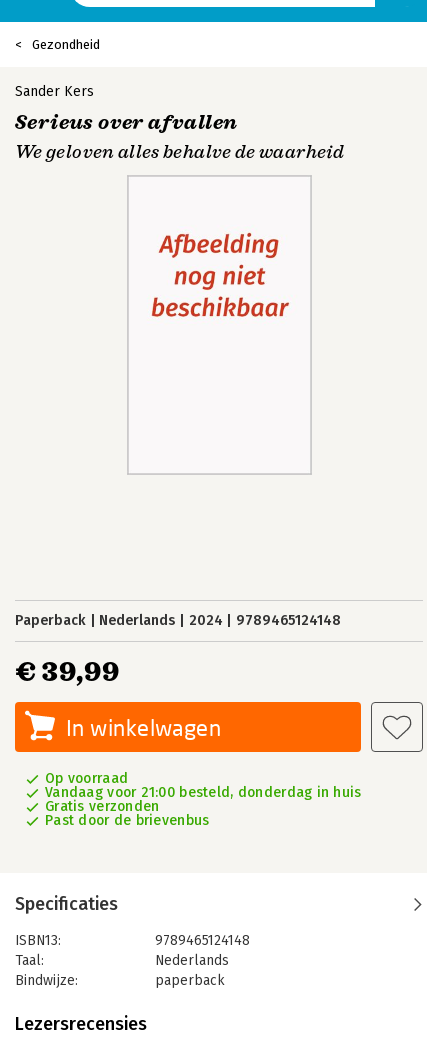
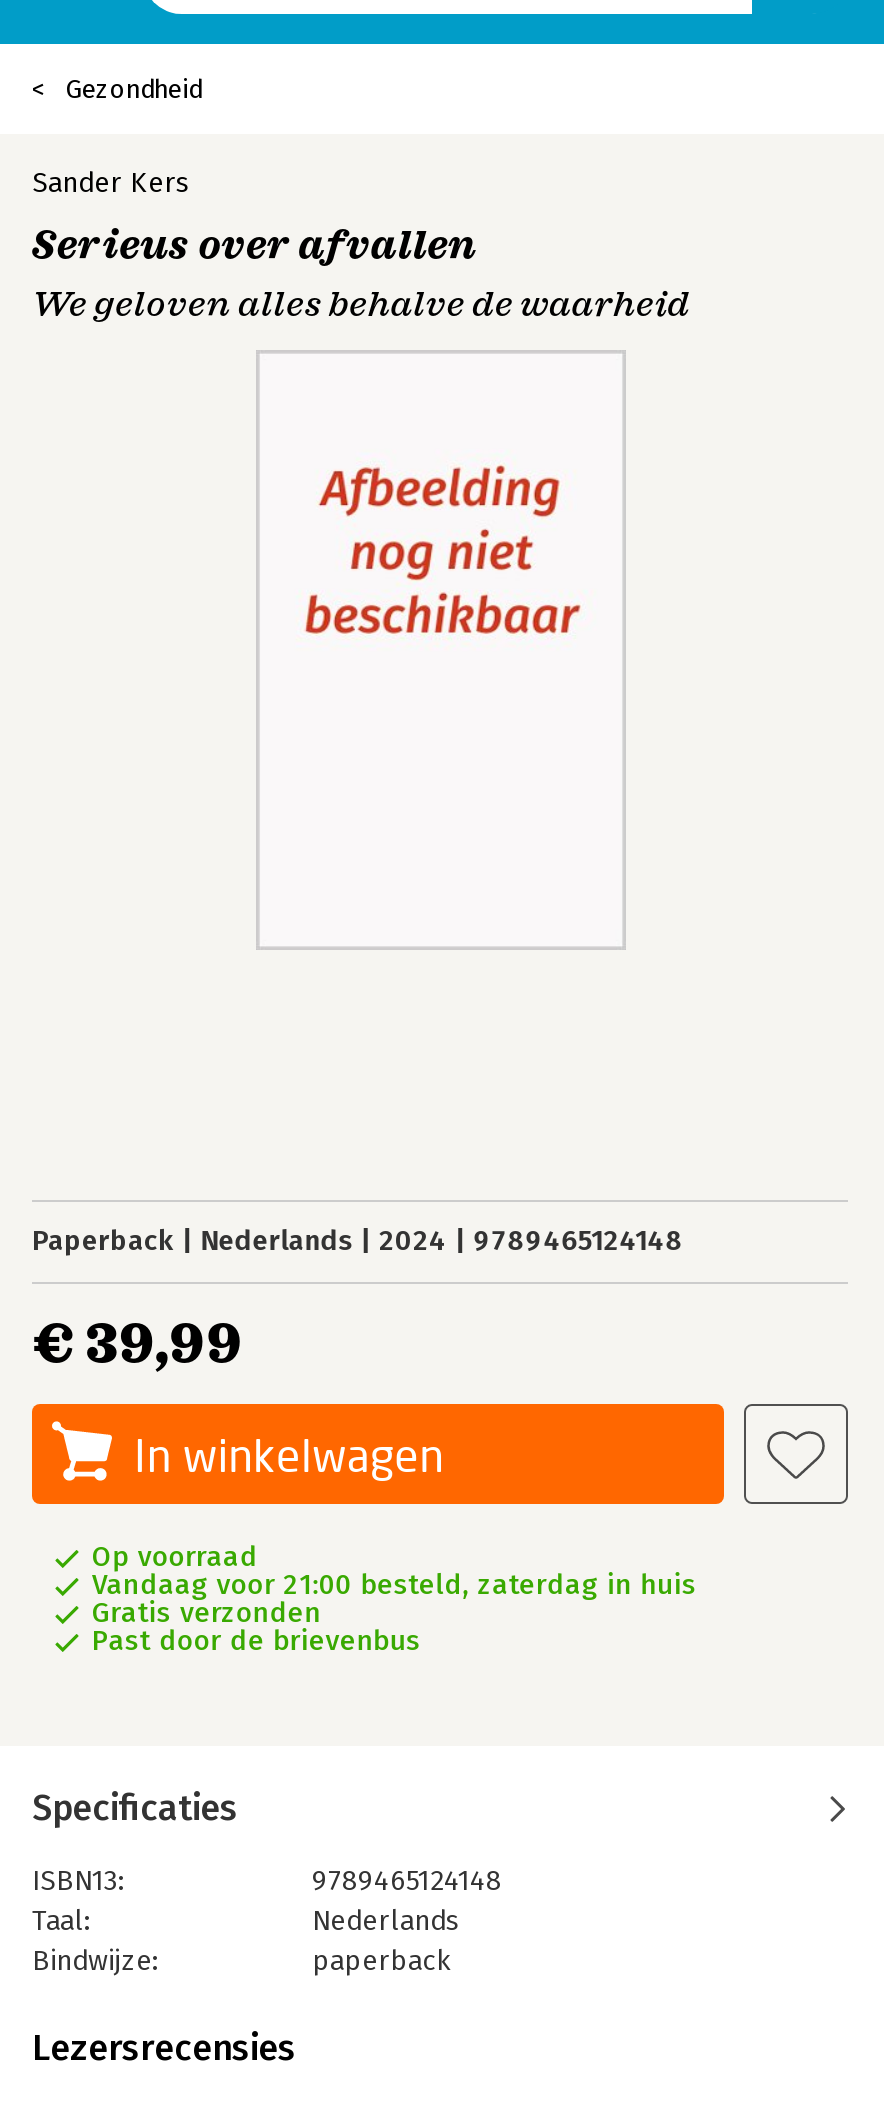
- Vandaag voor 21:00 besteld, donderdag in huis
+ Vandaag voor 21:00 besteld, zaterdag in huis
